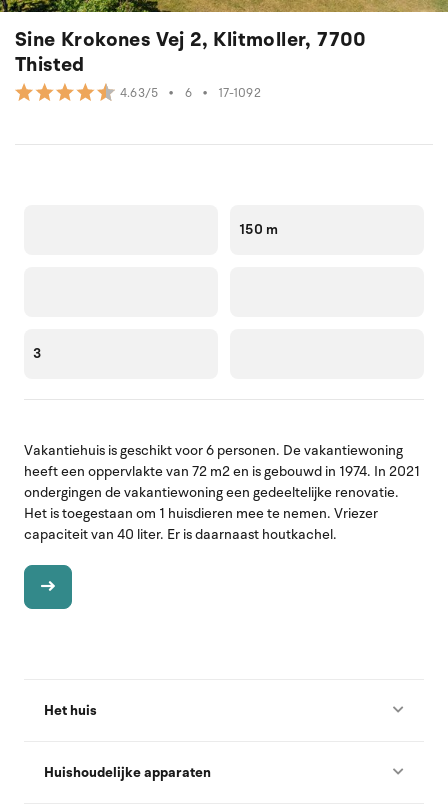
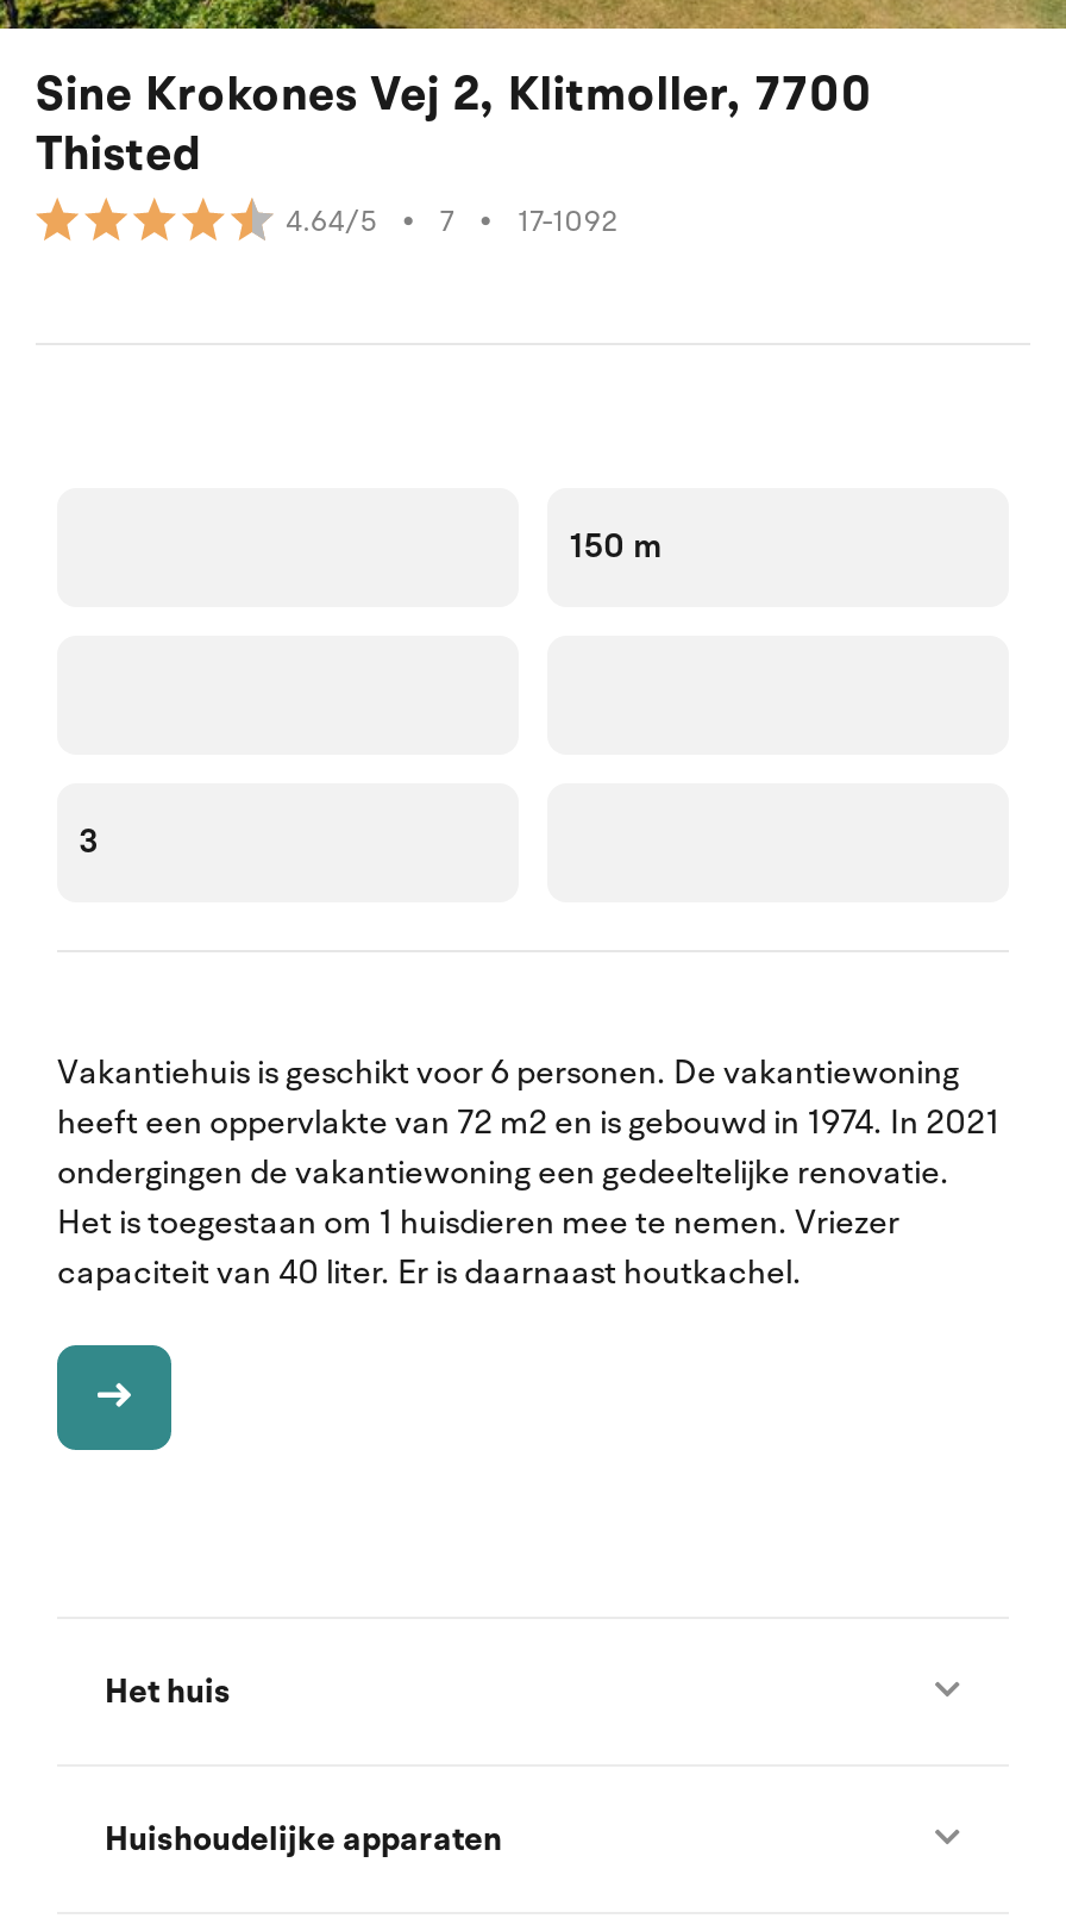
- 4.63/5
+ 4.64/5

- 6
+ 7
